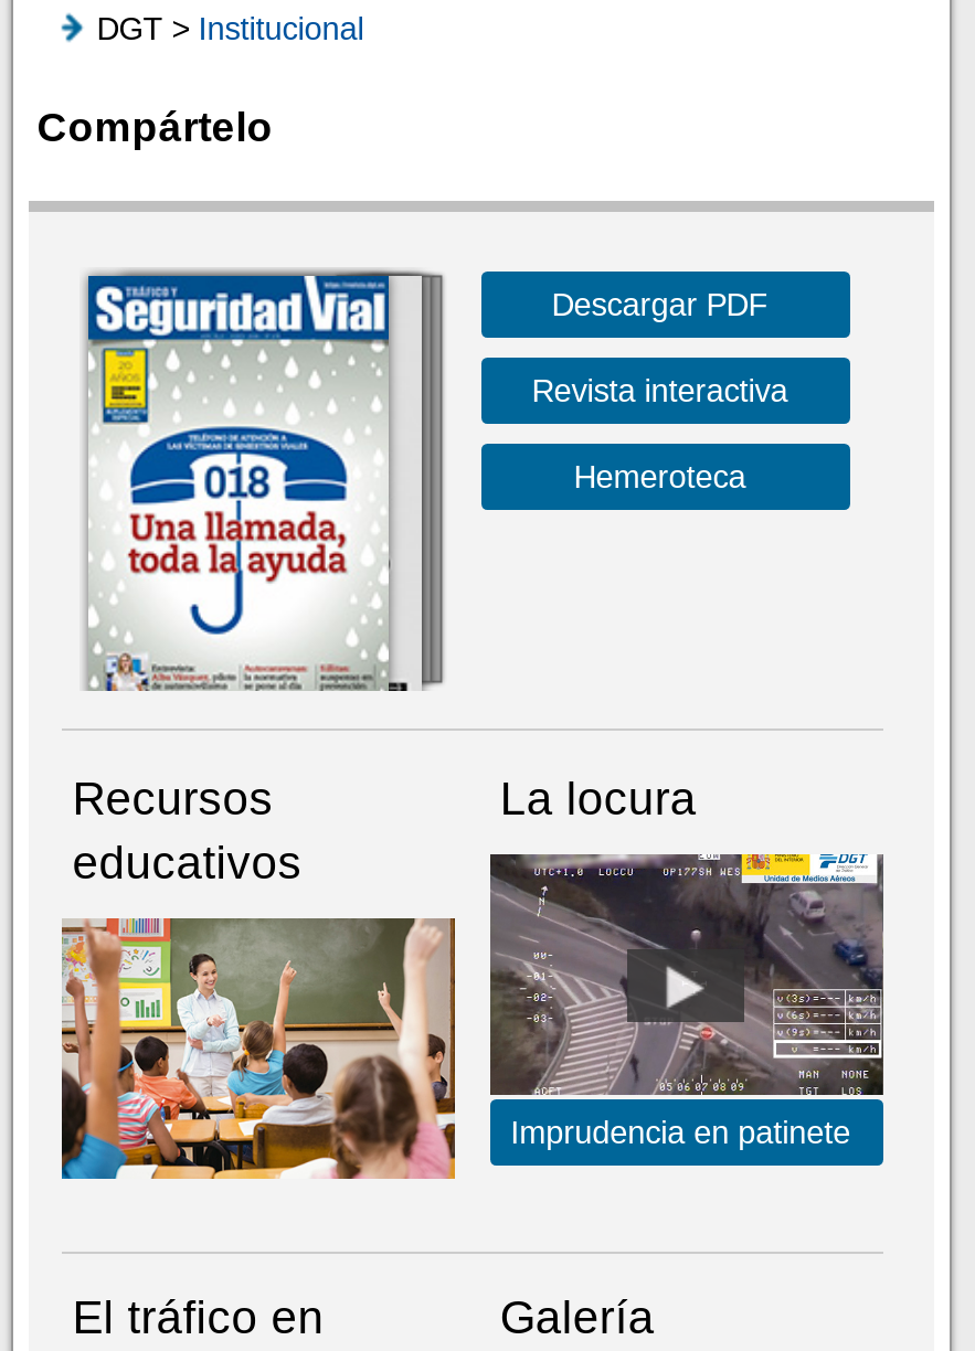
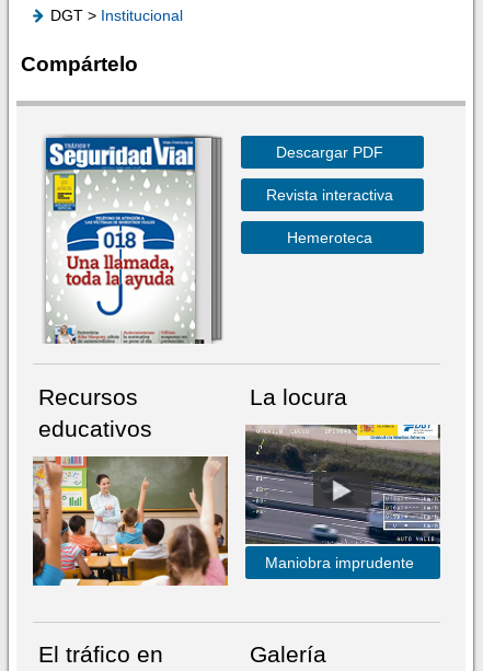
- [image]
- Imprudencia en patinete
+ [image]
+ Maniobra imprudente
